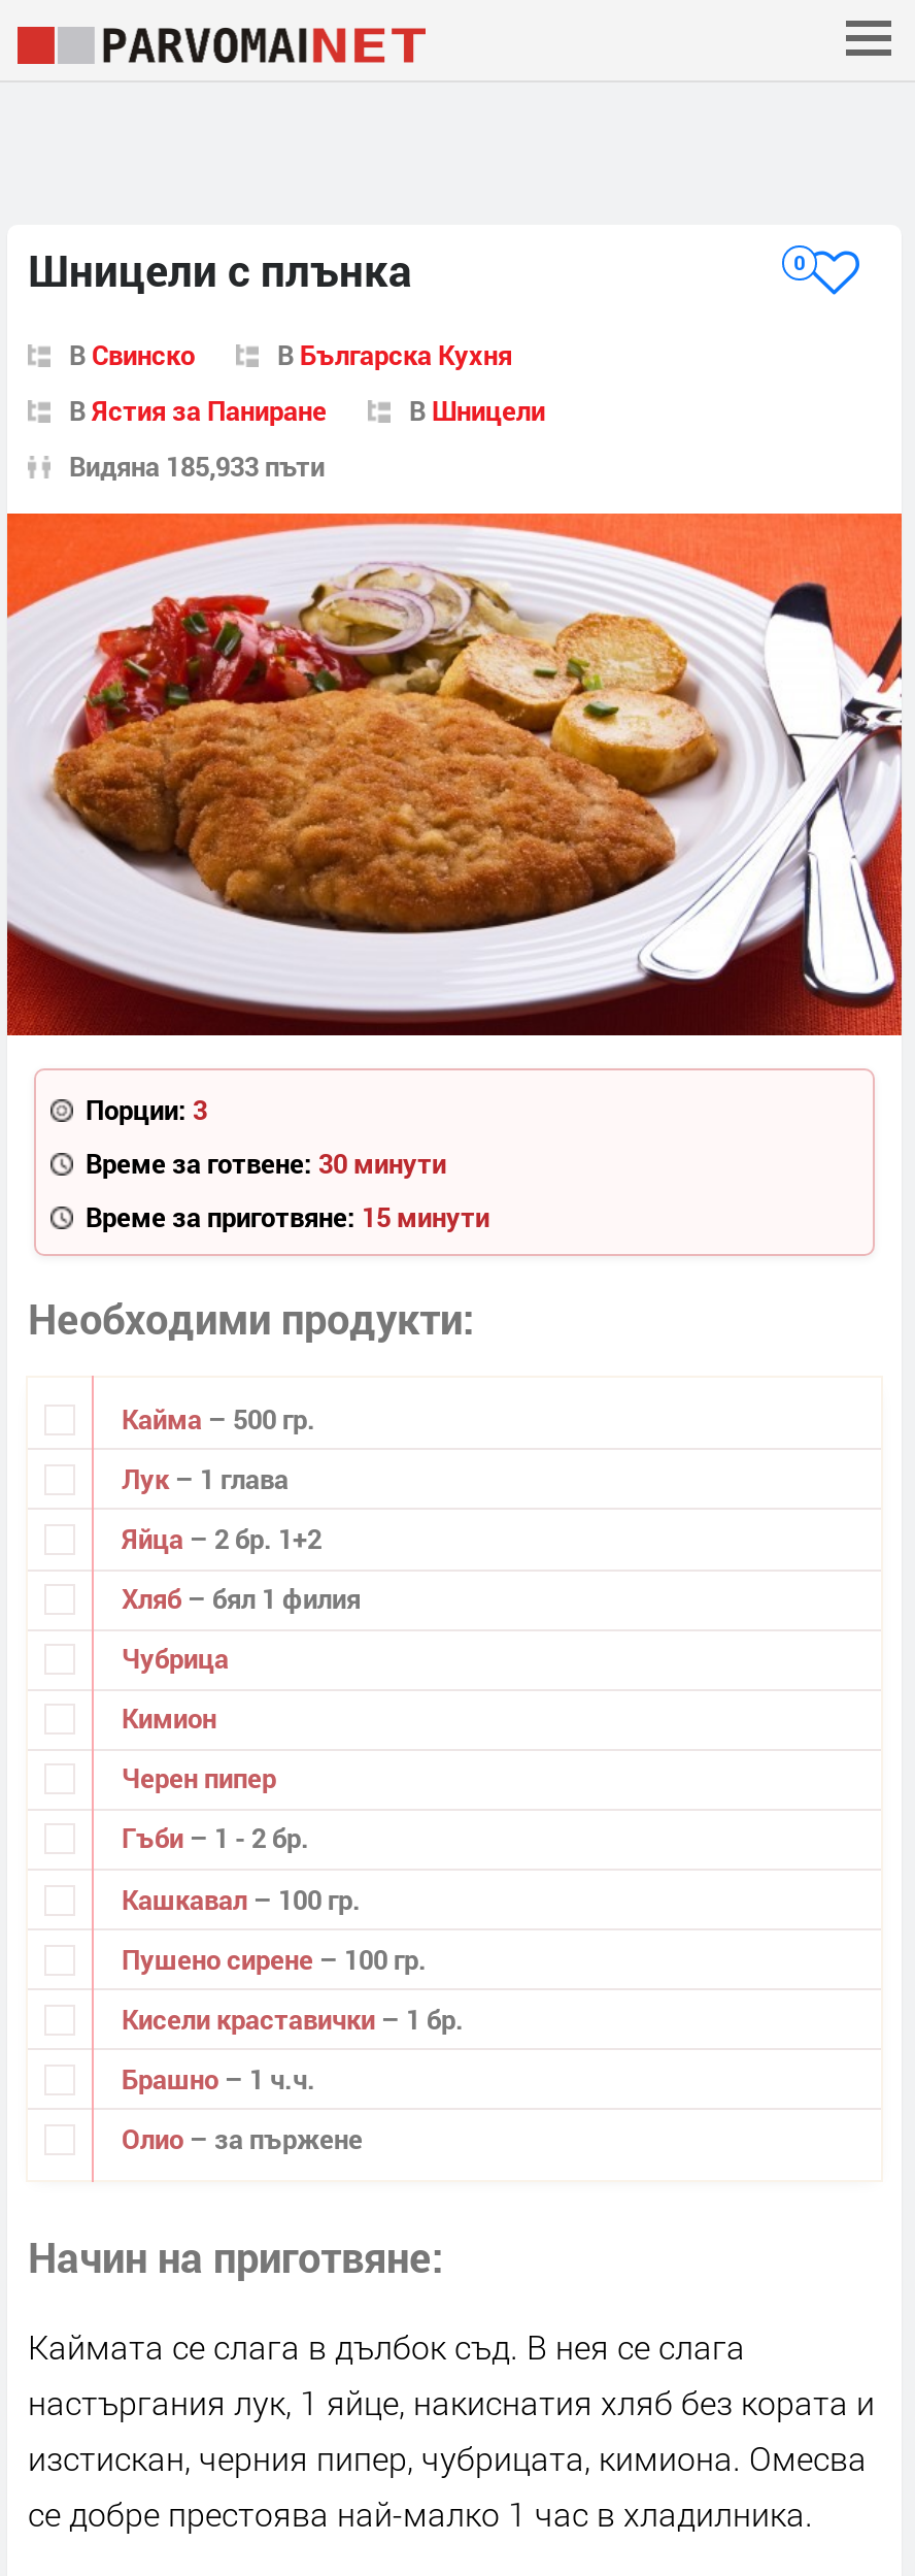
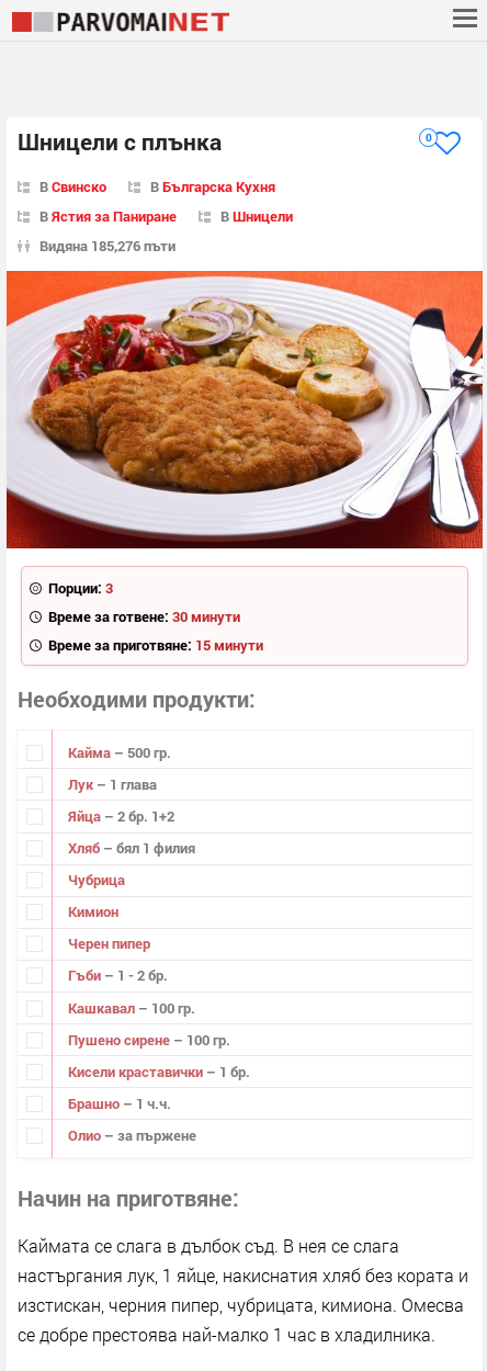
- Видяна 185,933 пъти
+ Видяна 185,276 пъти
